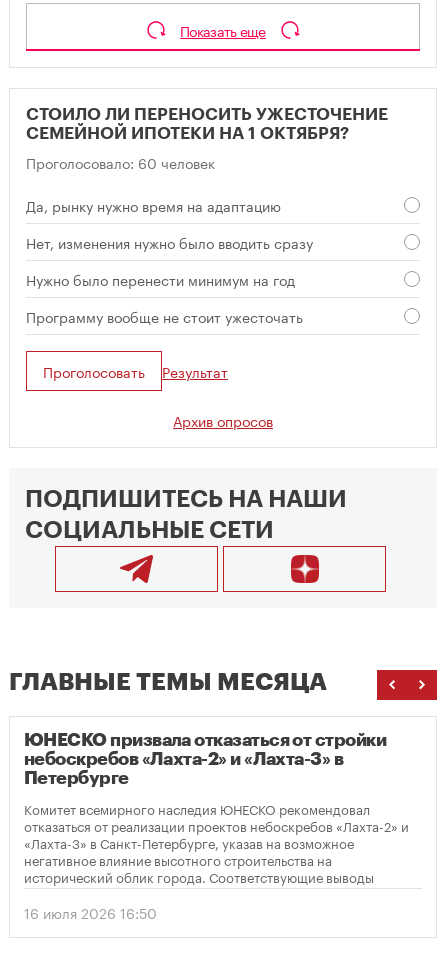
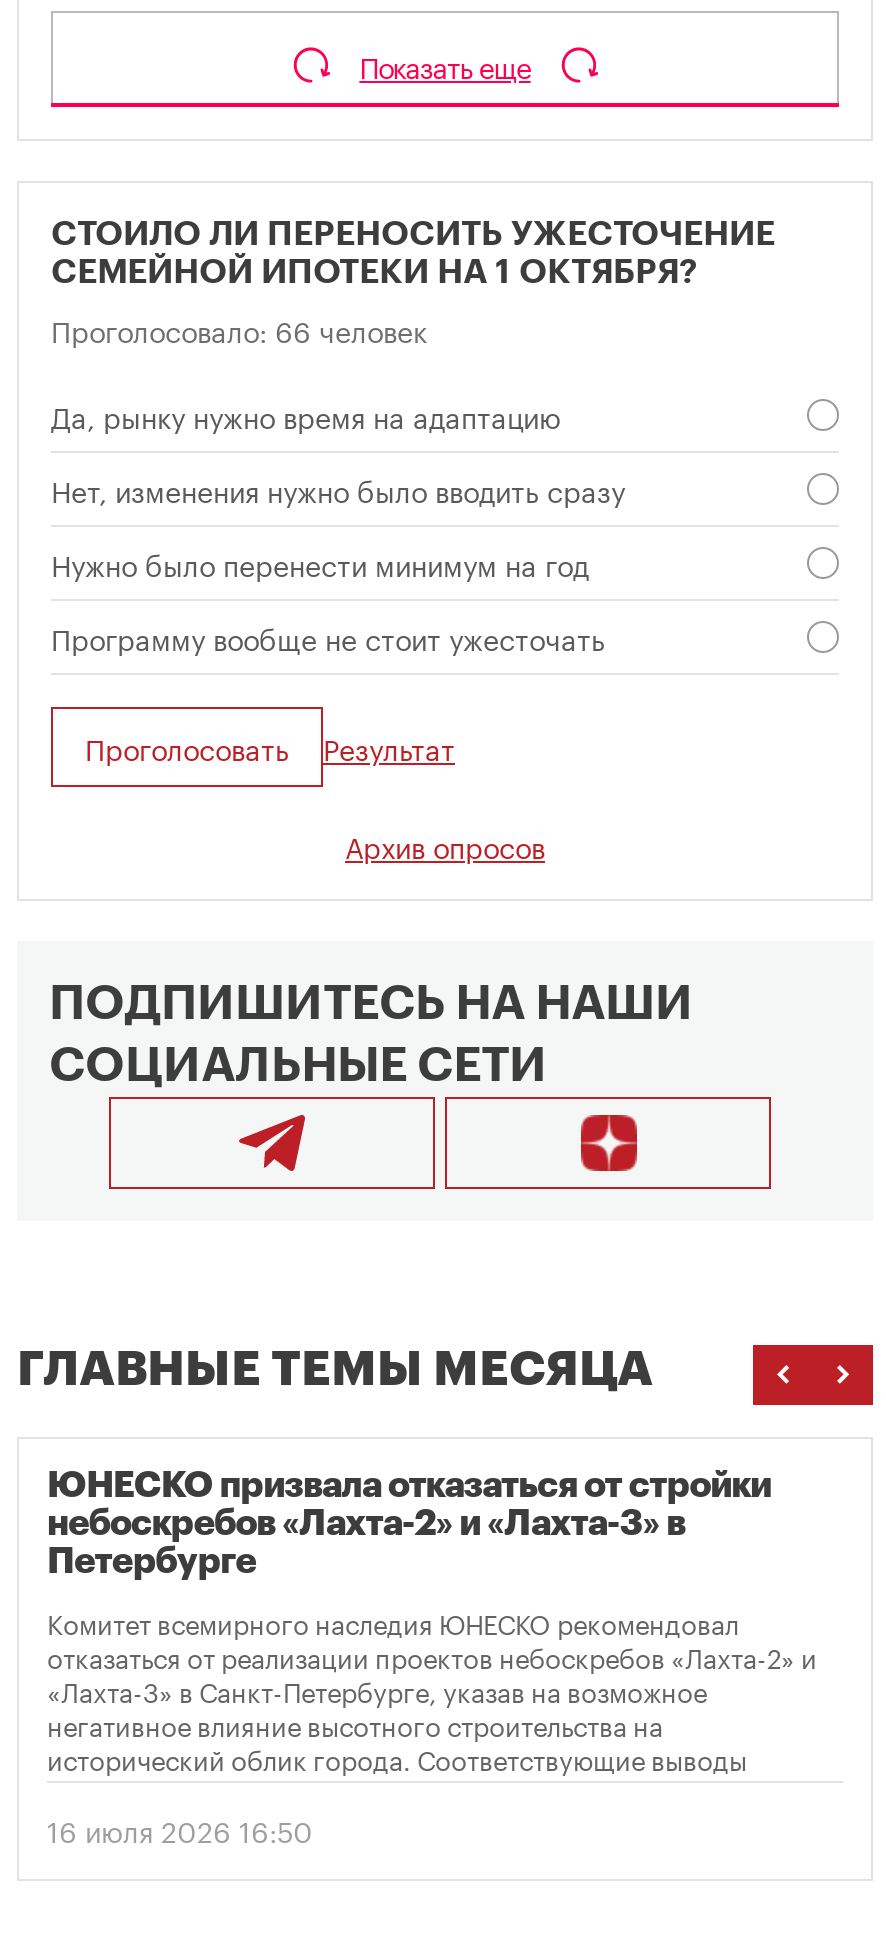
- Проголосовало: 60 человек
+ Проголосовало: 66 человек
